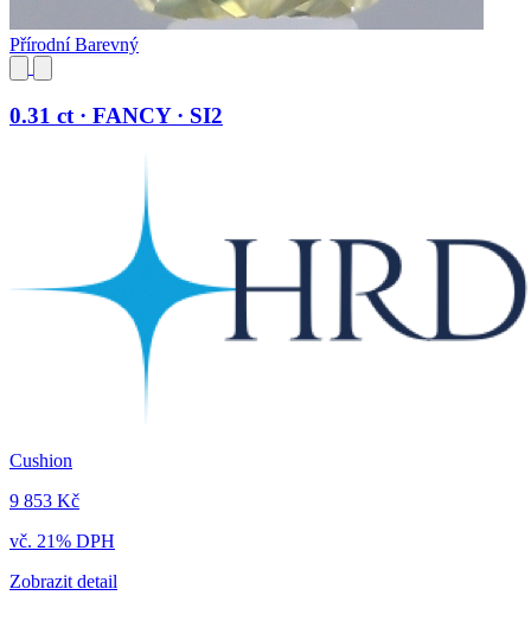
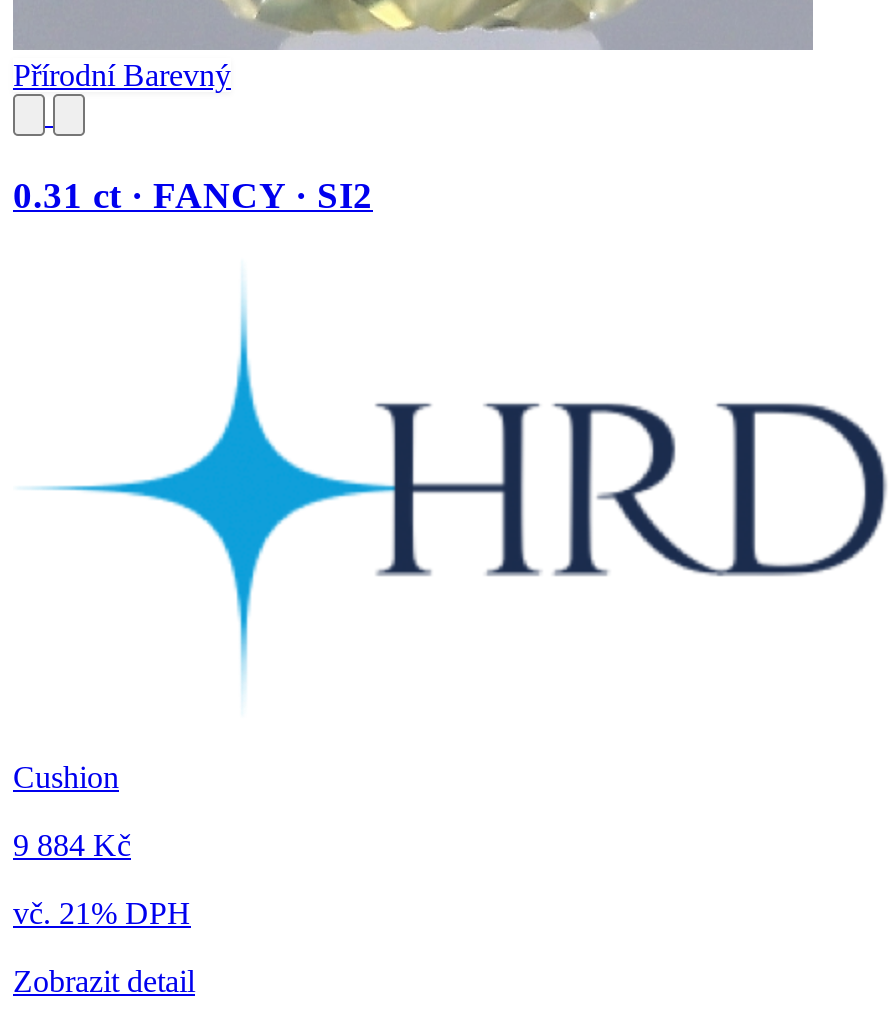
- 9 853 Kč
+ 9 884 Kč
